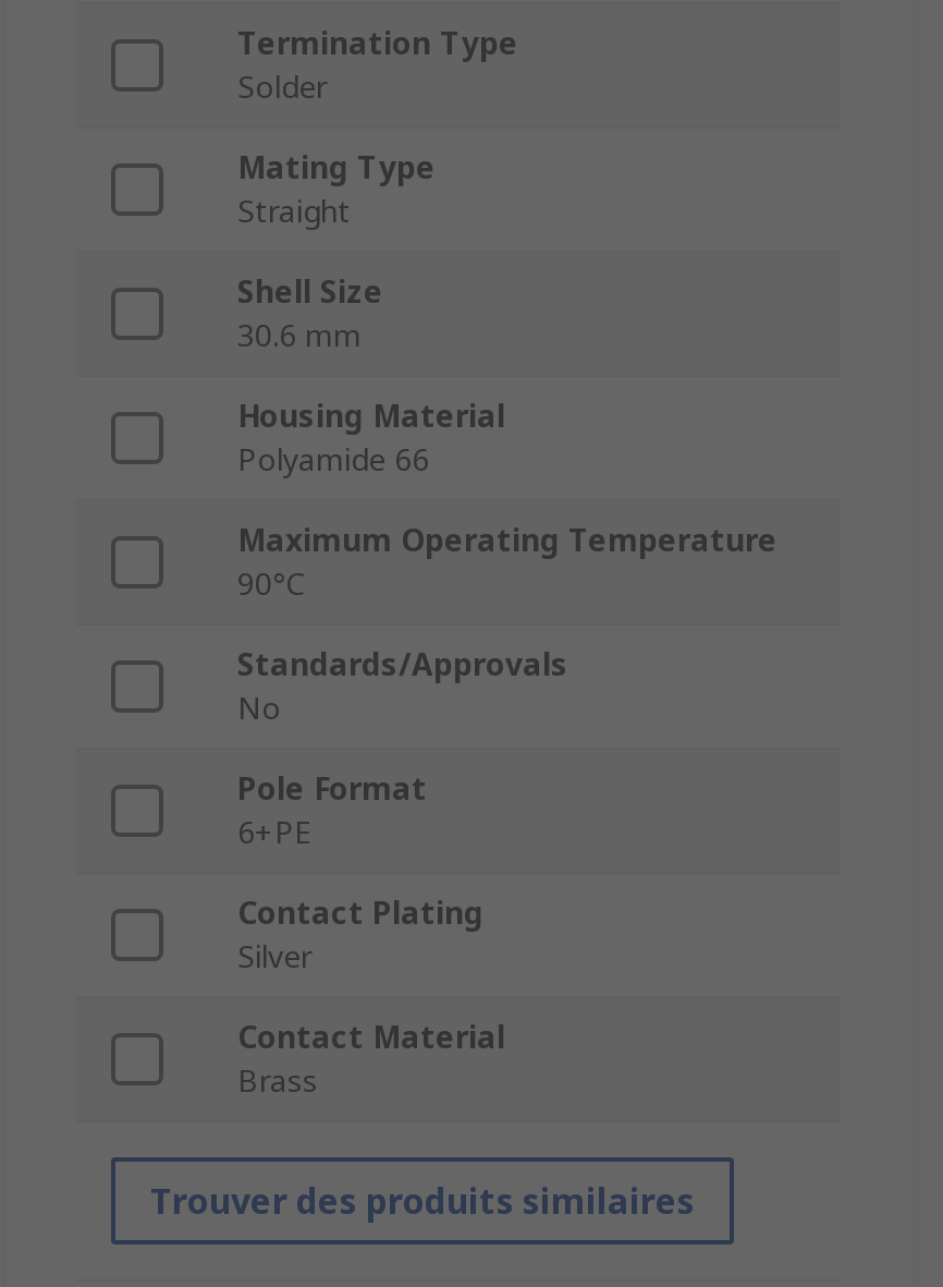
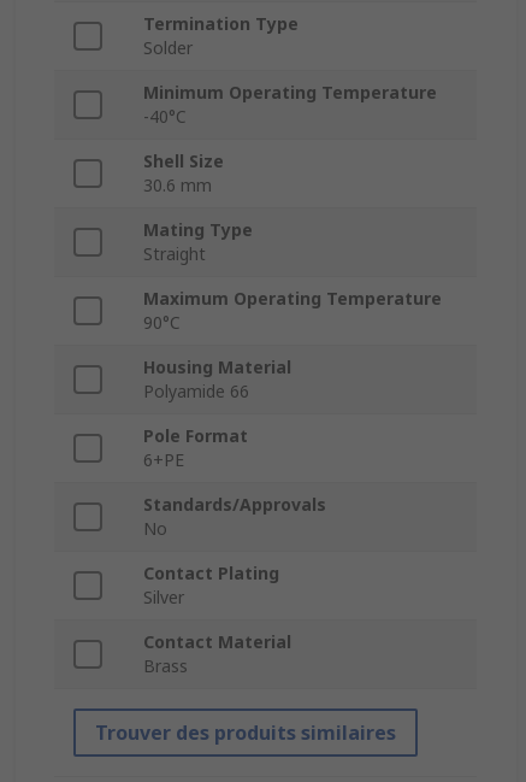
+ Minimum Operating Temperature
+ -40°C

moved down: Mating Type | Straight

moved down: Housing Material | Polyamide 66

moved down: Standards/Approvals | No
